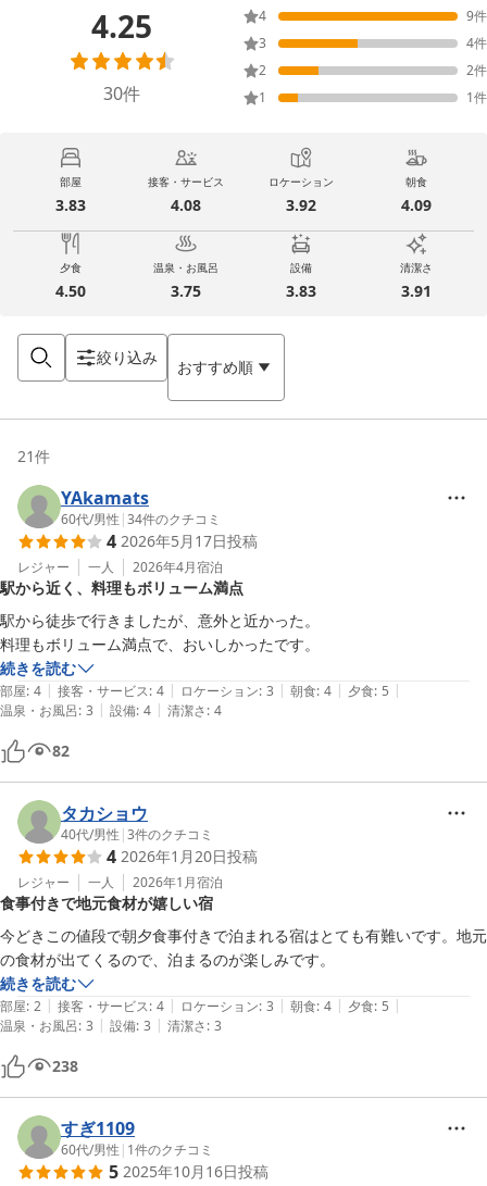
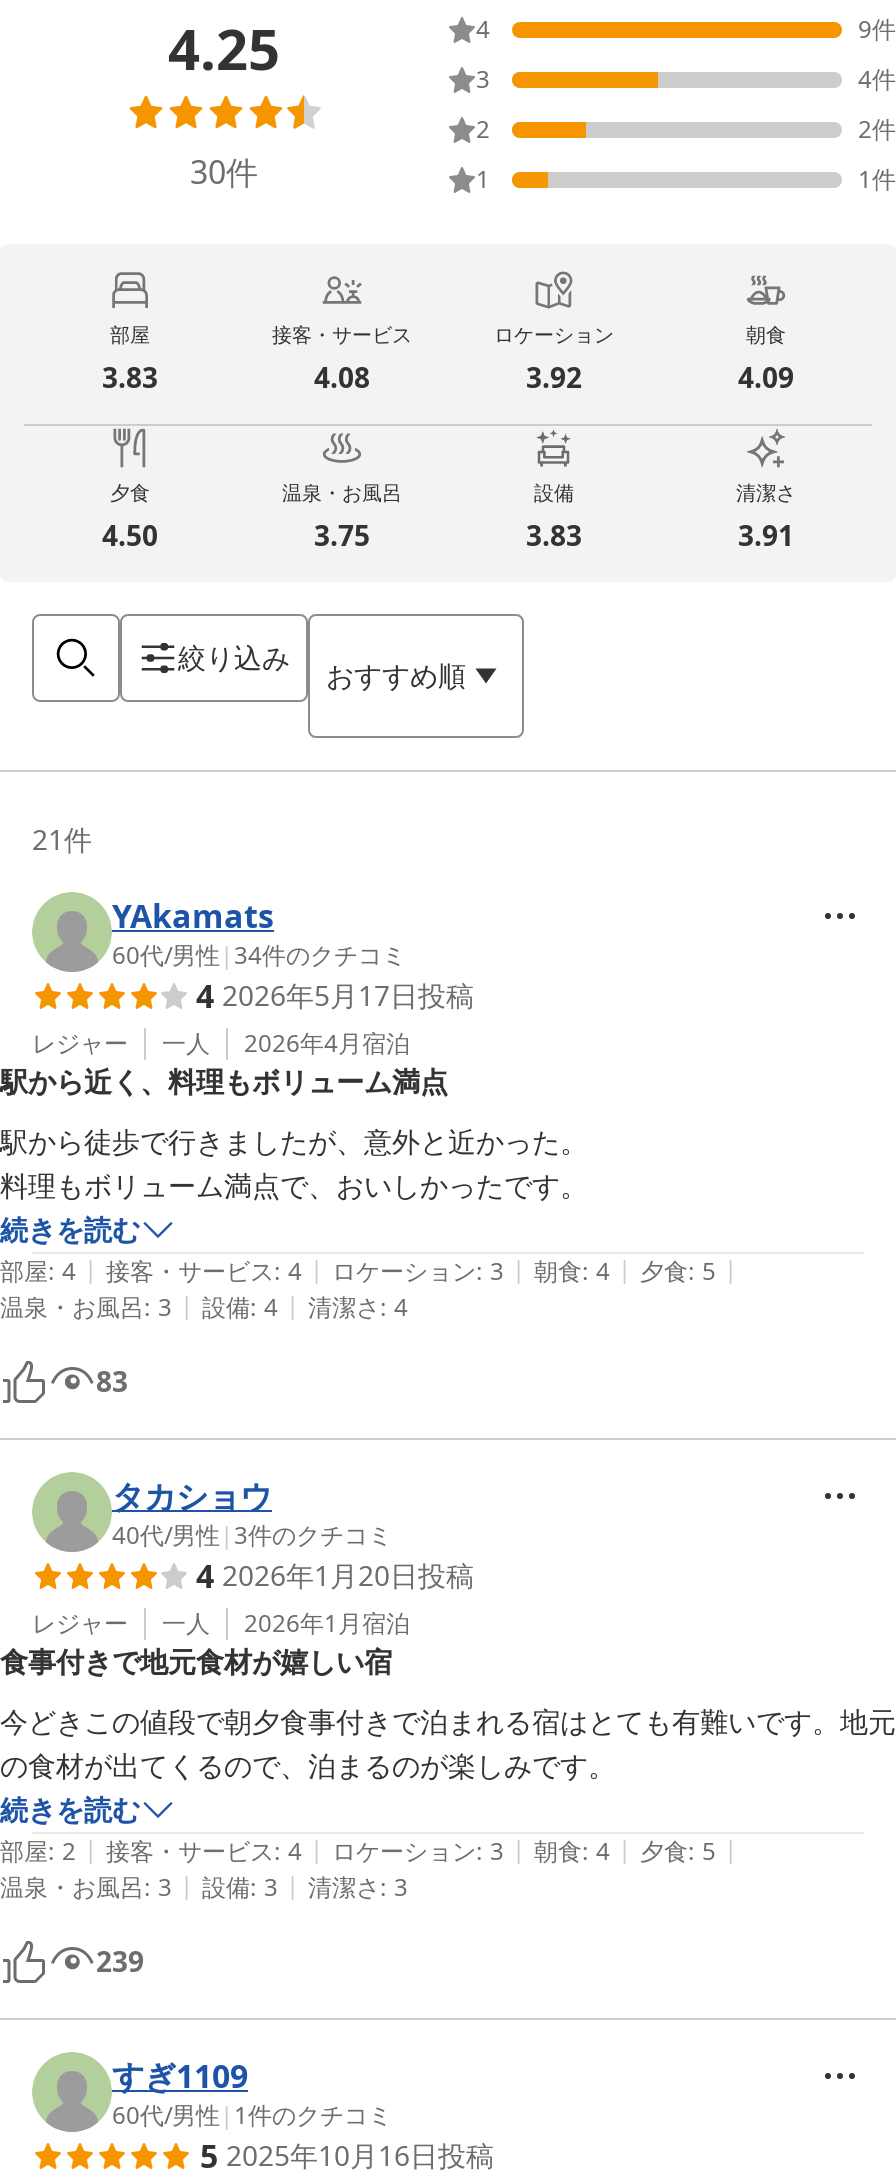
- 82
+ 83

- 238
+ 239
